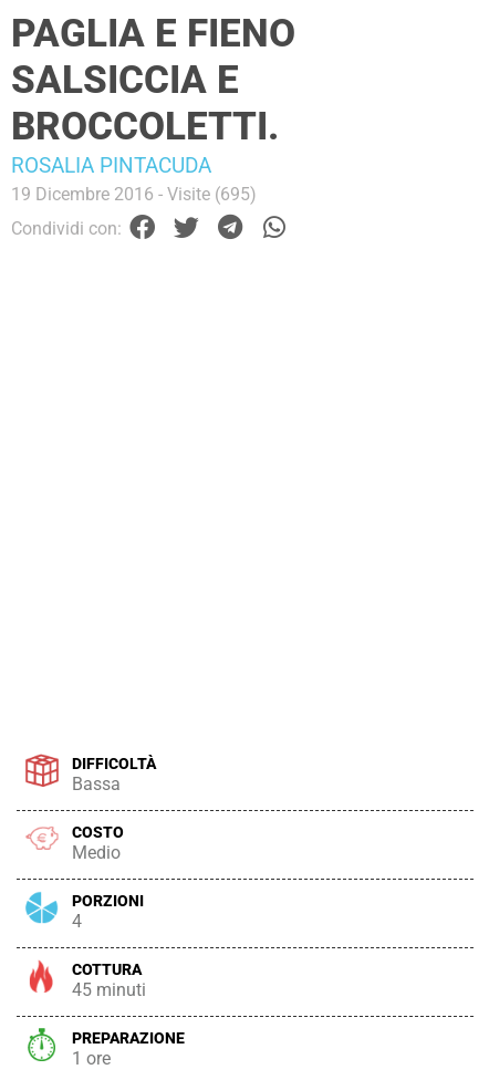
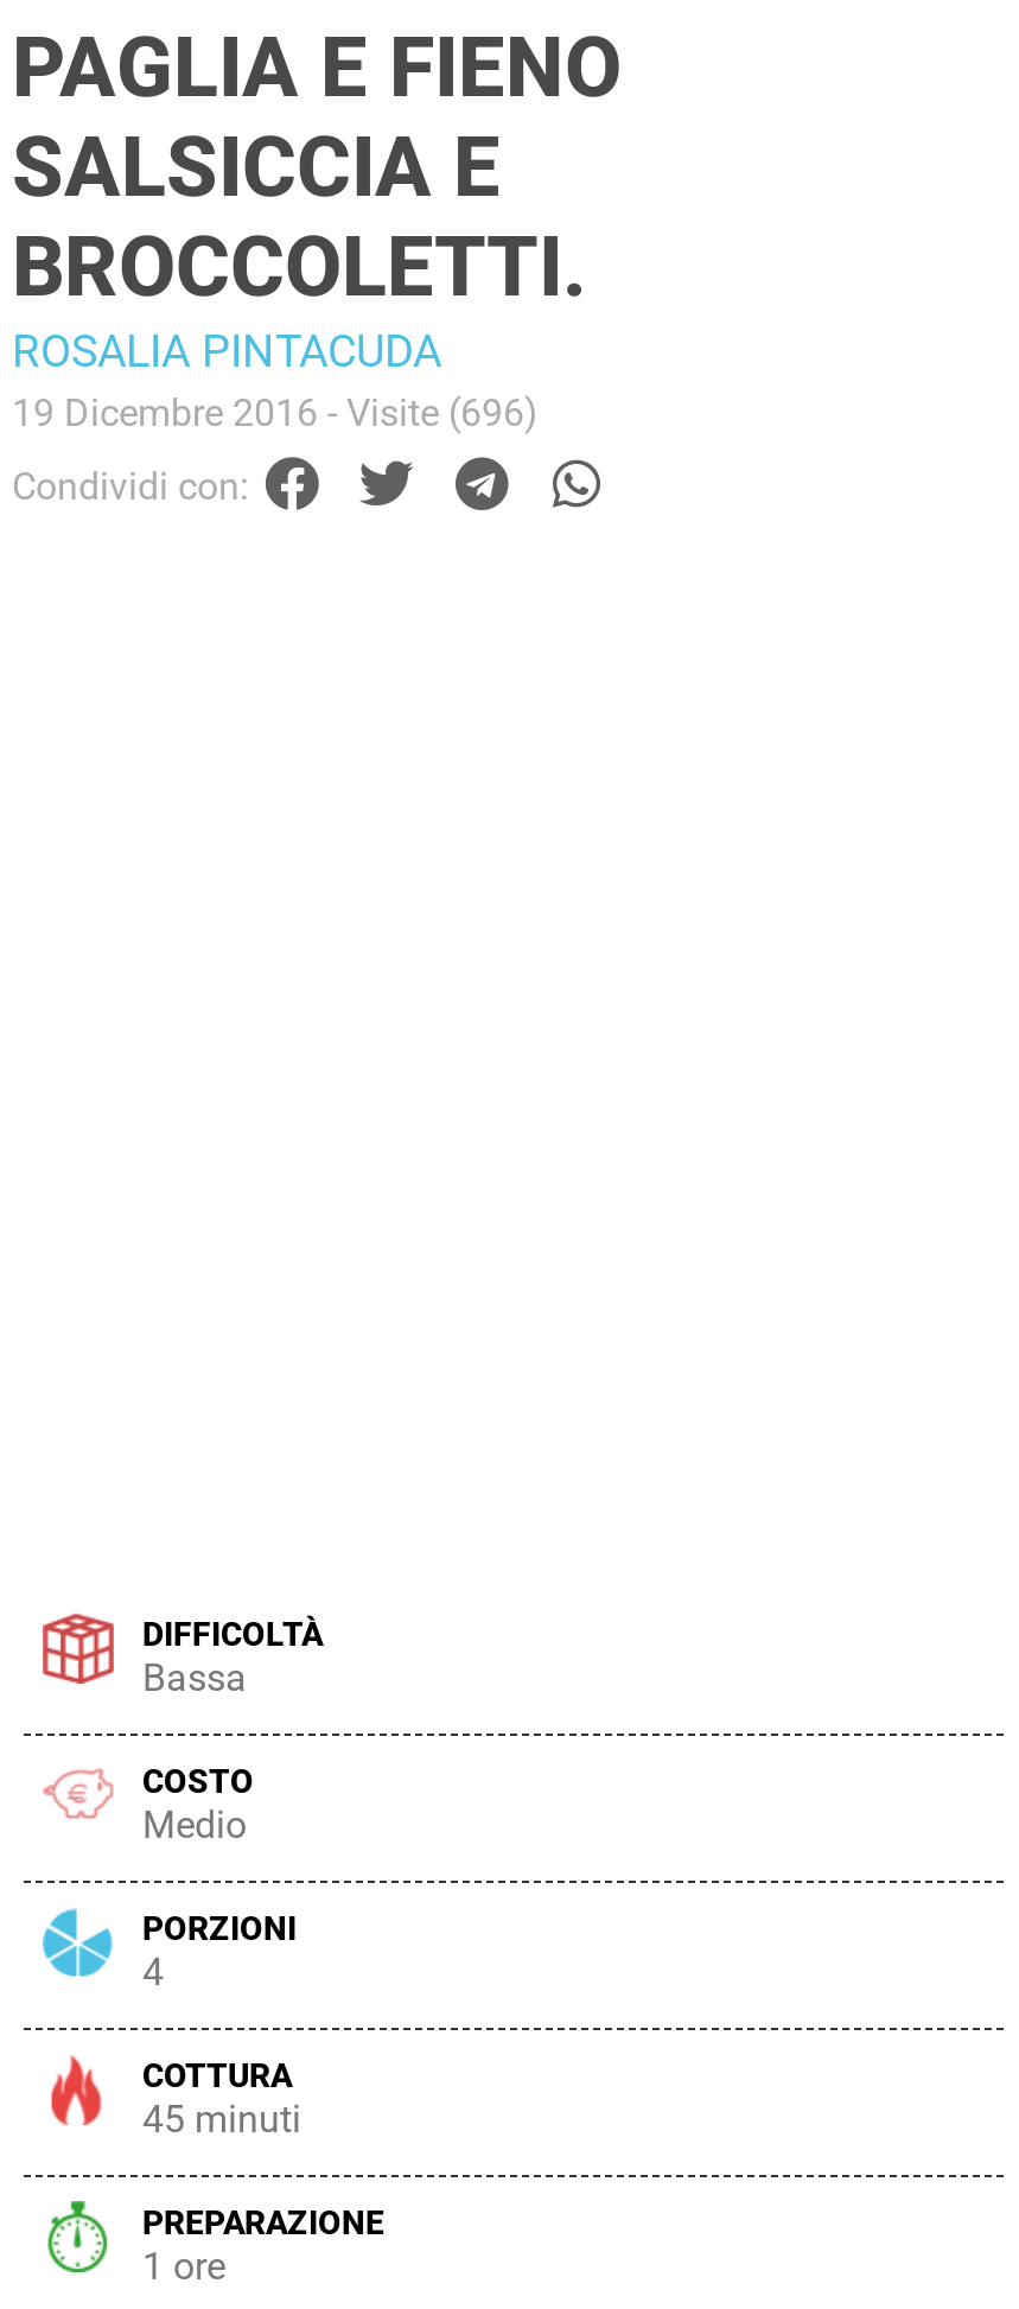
- 19 Dicembre 2016 - Visite (695)
+ 19 Dicembre 2016 - Visite (696)
